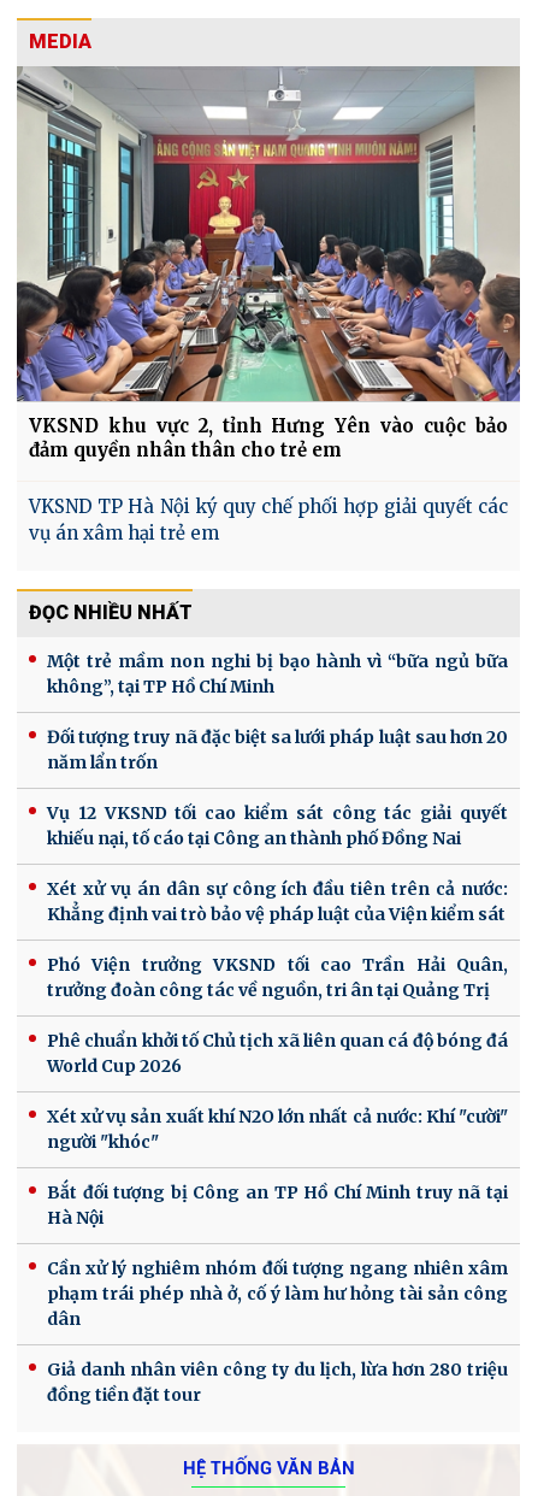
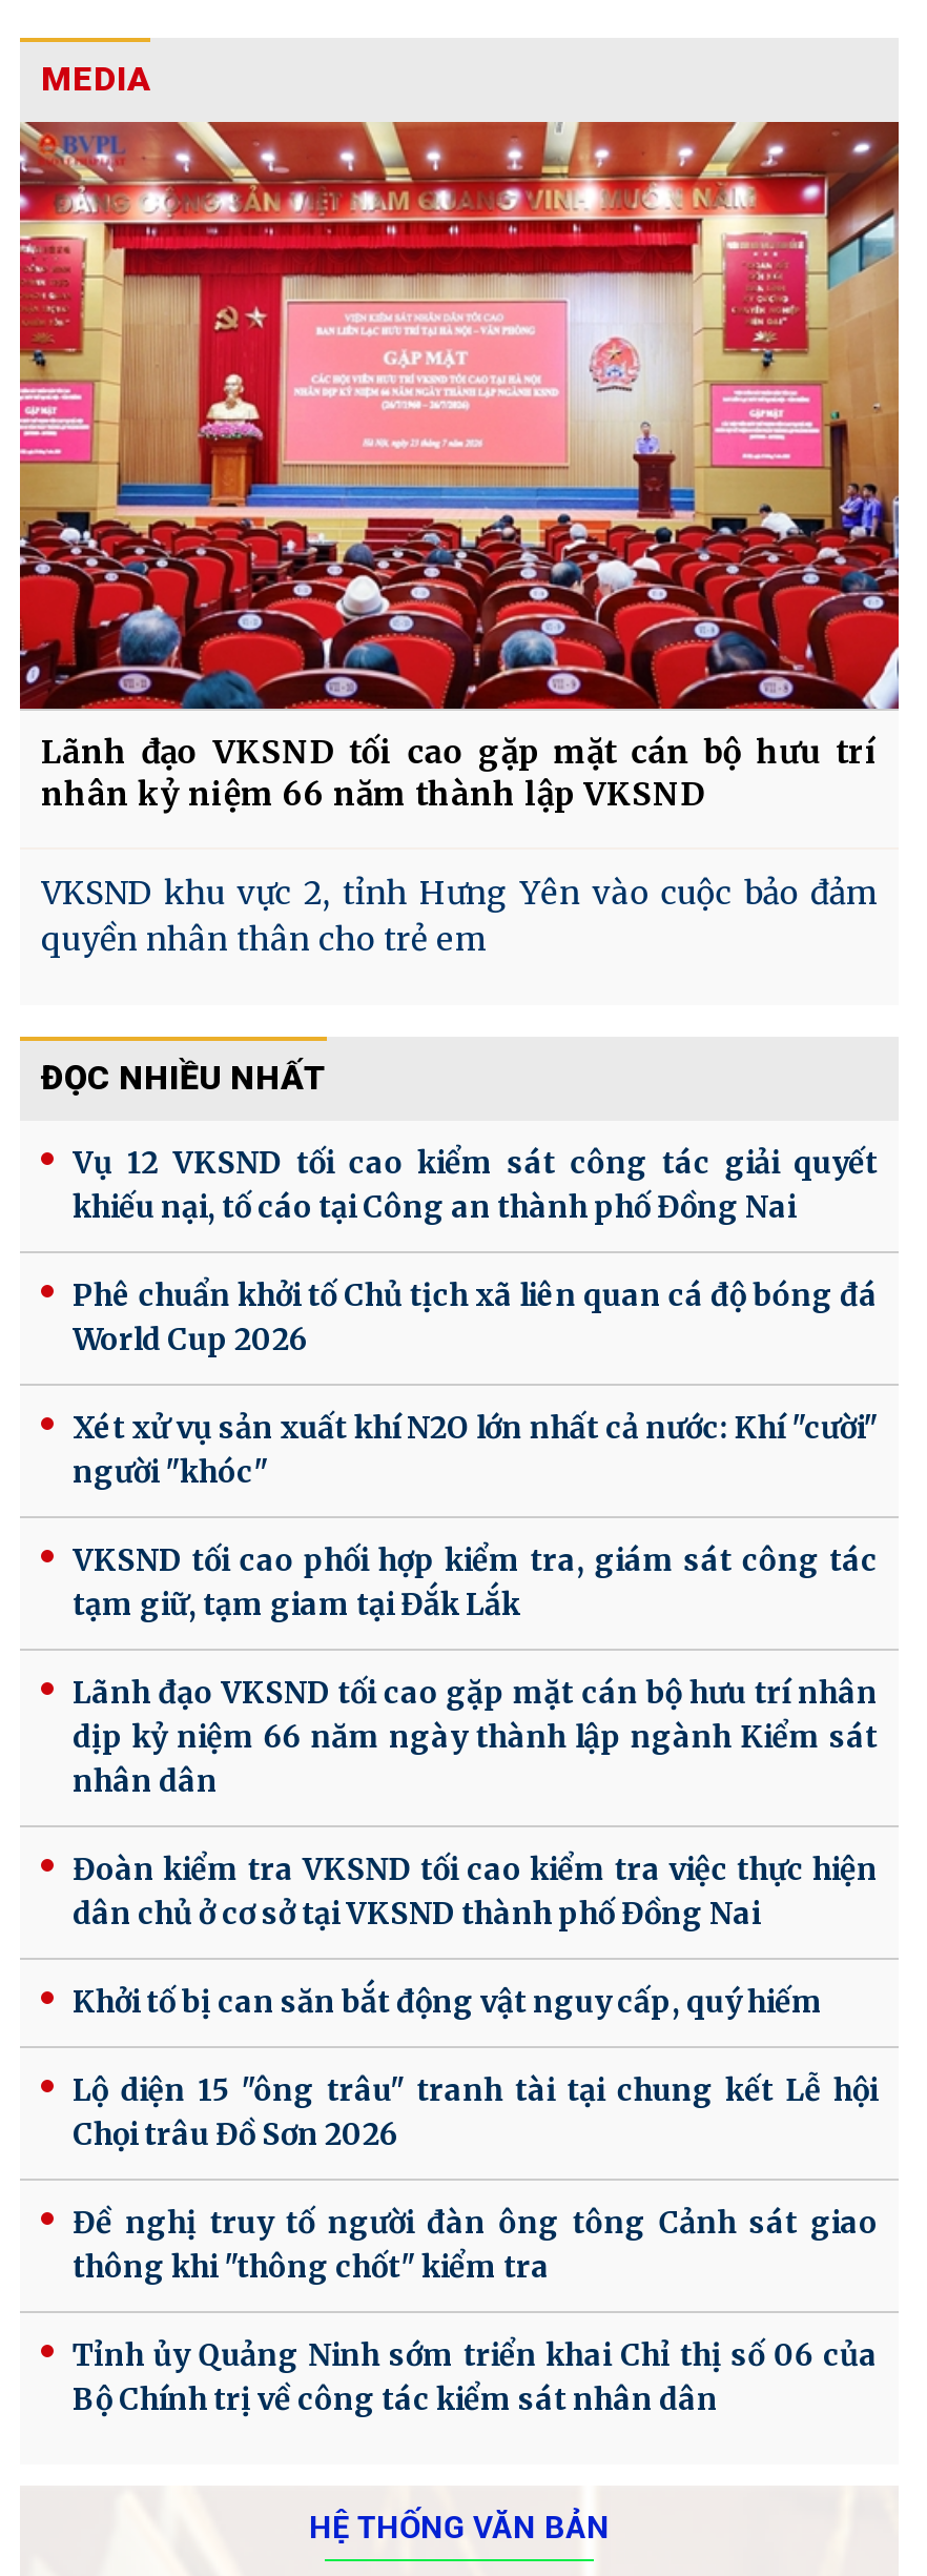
- [image]
- VKSND khu vực 2, tỉnh Hưng Yên vào cuộc bảo
- đảm quyền nhân thân cho trẻ em
+ [image]
+ Lãnh đạo VKSND tối cao gặp mặt cán bộ hưu trí
+ nhân kỷ niệm 66 năm thành lập VKSND

- VKSND TP Hà Nội ký quy chế phối hợp giải quyết các
- vụ án xâm hại trẻ em
+ VKSND khu vực 2, tỉnh Hưng Yên vào cuộc bảo đảm
+ quyền nhân thân cho trẻ em

- Một trẻ mầm non nghi bị bạo hành vì “bữa ngủ bữa
- không”, tại TP Hồ Chí Minh
- Đối tượng truy nã đặc biệt sa lưới pháp luật sau hơn 20
- năm lẩn trốn

moved up: Vụ 12 VKSND tối cao kiểm sát công tác giải quyết | khiếu nại, tố cáo tại Công an thành phố Đồng Nai

- Xét xử vụ án dân sự công ích đầu tiên trên cả nước:
- Khẳng định vai trò bảo vệ pháp luật của Viện kiểm sát
- Phó Viện trưởng VKSND tối cao Trần Hải Quân,
- trưởng đoàn công tác về nguồn, tri ân tại Quảng Trị

moved up: Phê chuẩn khởi tố Chủ tịch xã liên quan cá độ bóng đá | World Cup 2026 | Xét xử vụ sản xuất khí N2O lớn nhất cả nước: Khí "cười" | người "khóc"

- Bắt đối tượng bị Công an TP Hồ Chí Minh truy nã tại
- Hà Nội
- Cần xử lý nghiêm nhóm đối tượng ngang nhiên xâm
- phạm trái phép nhà ở, cố ý làm hư hỏng tài sản công
- dân
- Giả danh nhân viên công ty du lịch, lừa hơn 280 triệu
- đồng tiền đặt tour
+ VKSND tối cao phối hợp kiểm tra, giám sát công tác
+ tạm giữ, tạm giam tại Đắk Lắk
+ Lãnh đạo VKSND tối cao gặp mặt cán bộ hưu trí nhân
+ dịp kỷ niệm 66 năm ngày thành lập ngành Kiểm sát
+ nhân dân
+ Đoàn kiểm tra VKSND tối cao kiểm tra việc thực hiện
+ dân chủ ở cơ sở tại VKSND thành phố Đồng Nai
+ Khởi tố bị can săn bắt động vật nguy cấp, quý hiếm
+ Lộ diện 15 "ông trâu" tranh tài tại chung kết Lễ hội
+ Chọi trâu Đồ Sơn 2026
+ Đề nghị truy tố người đàn ông tông Cảnh sát giao
+ thông khi "thông chốt" kiểm tra
+ Tỉnh ủy Quảng Ninh sớm triển khai Chỉ thị số 06 của
+ Bộ Chính trị về công tác kiểm sát nhân dân
